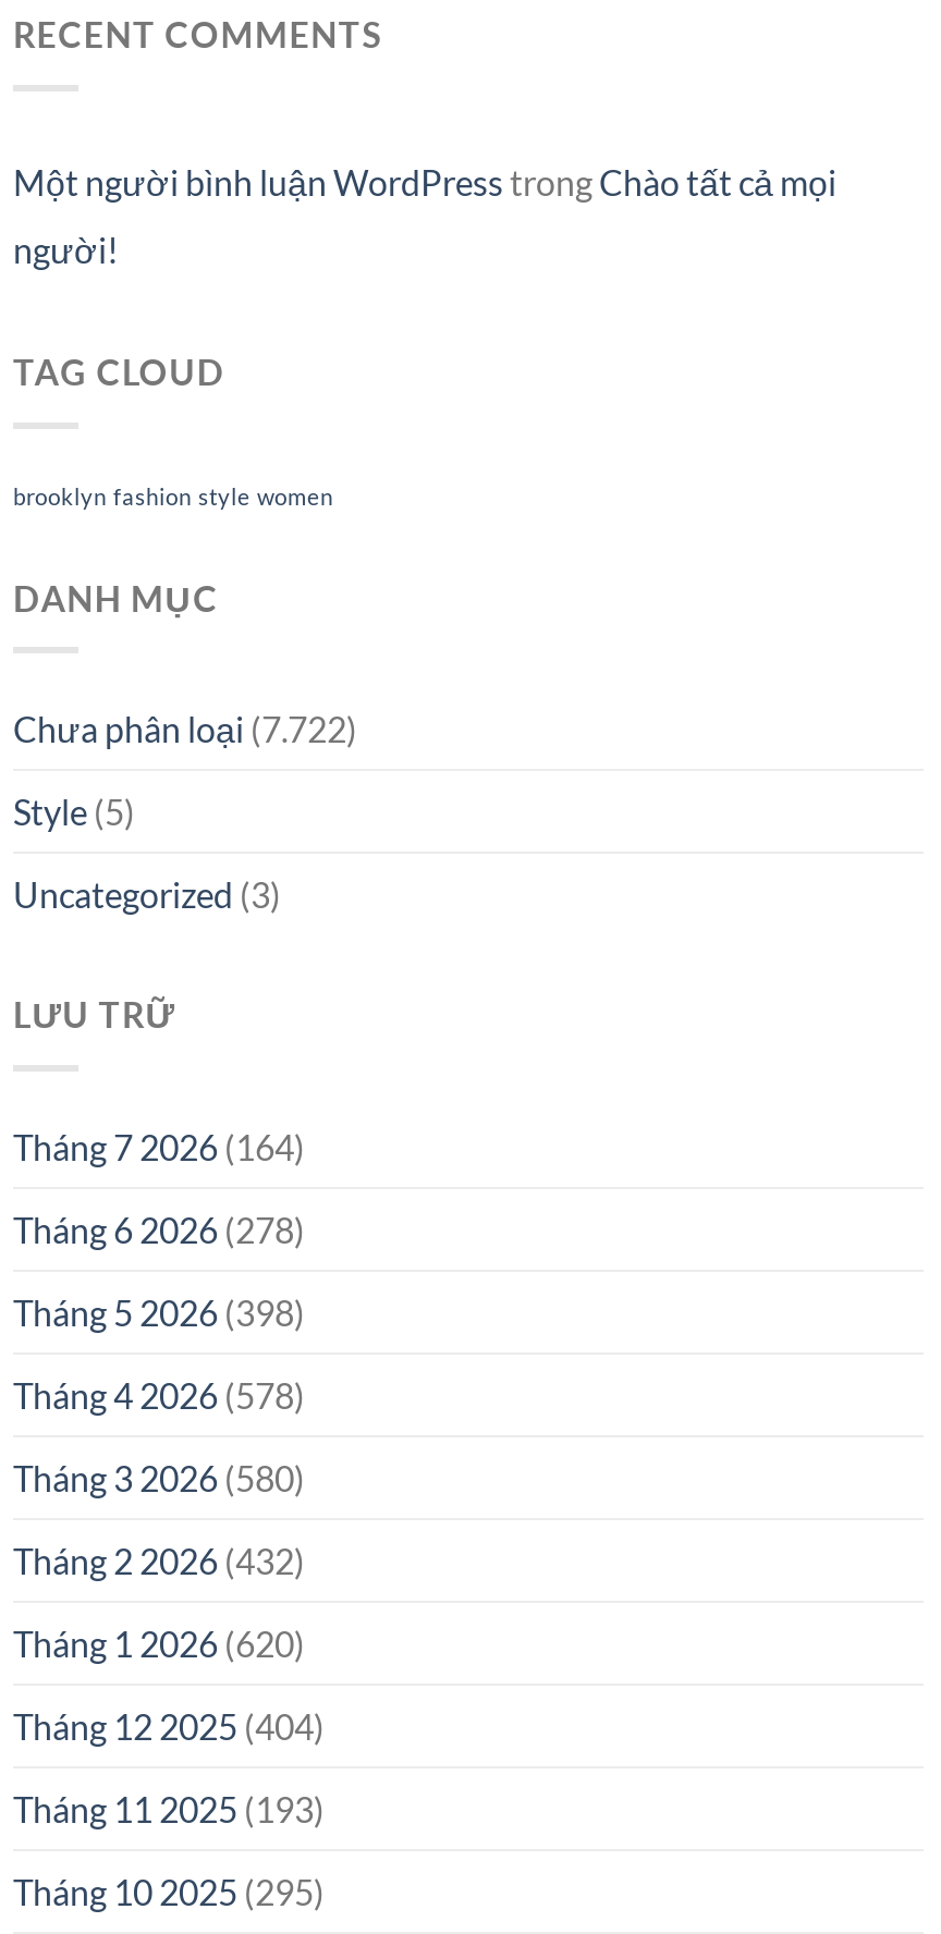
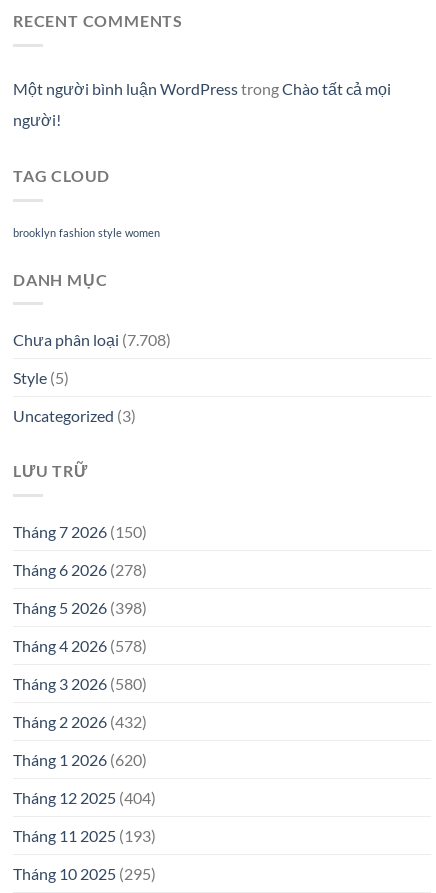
- Chưa phân loại (7.722)
+ Chưa phân loại (7.708)

- Tháng 7 2026 (164)
+ Tháng 7 2026 (150)
